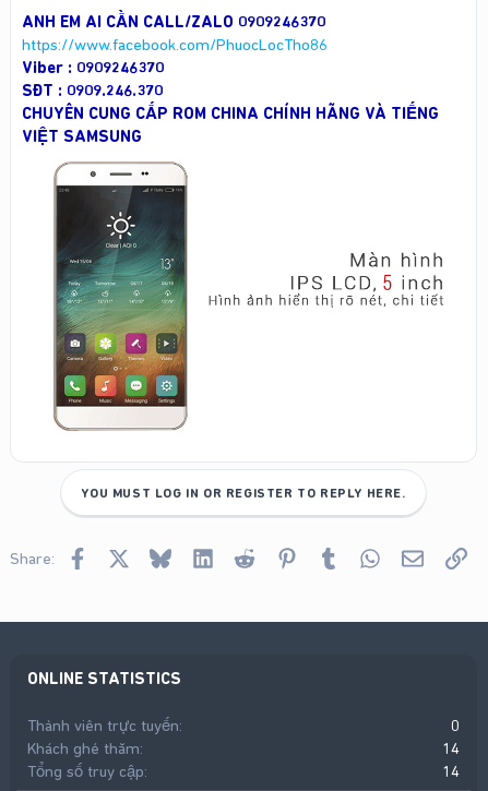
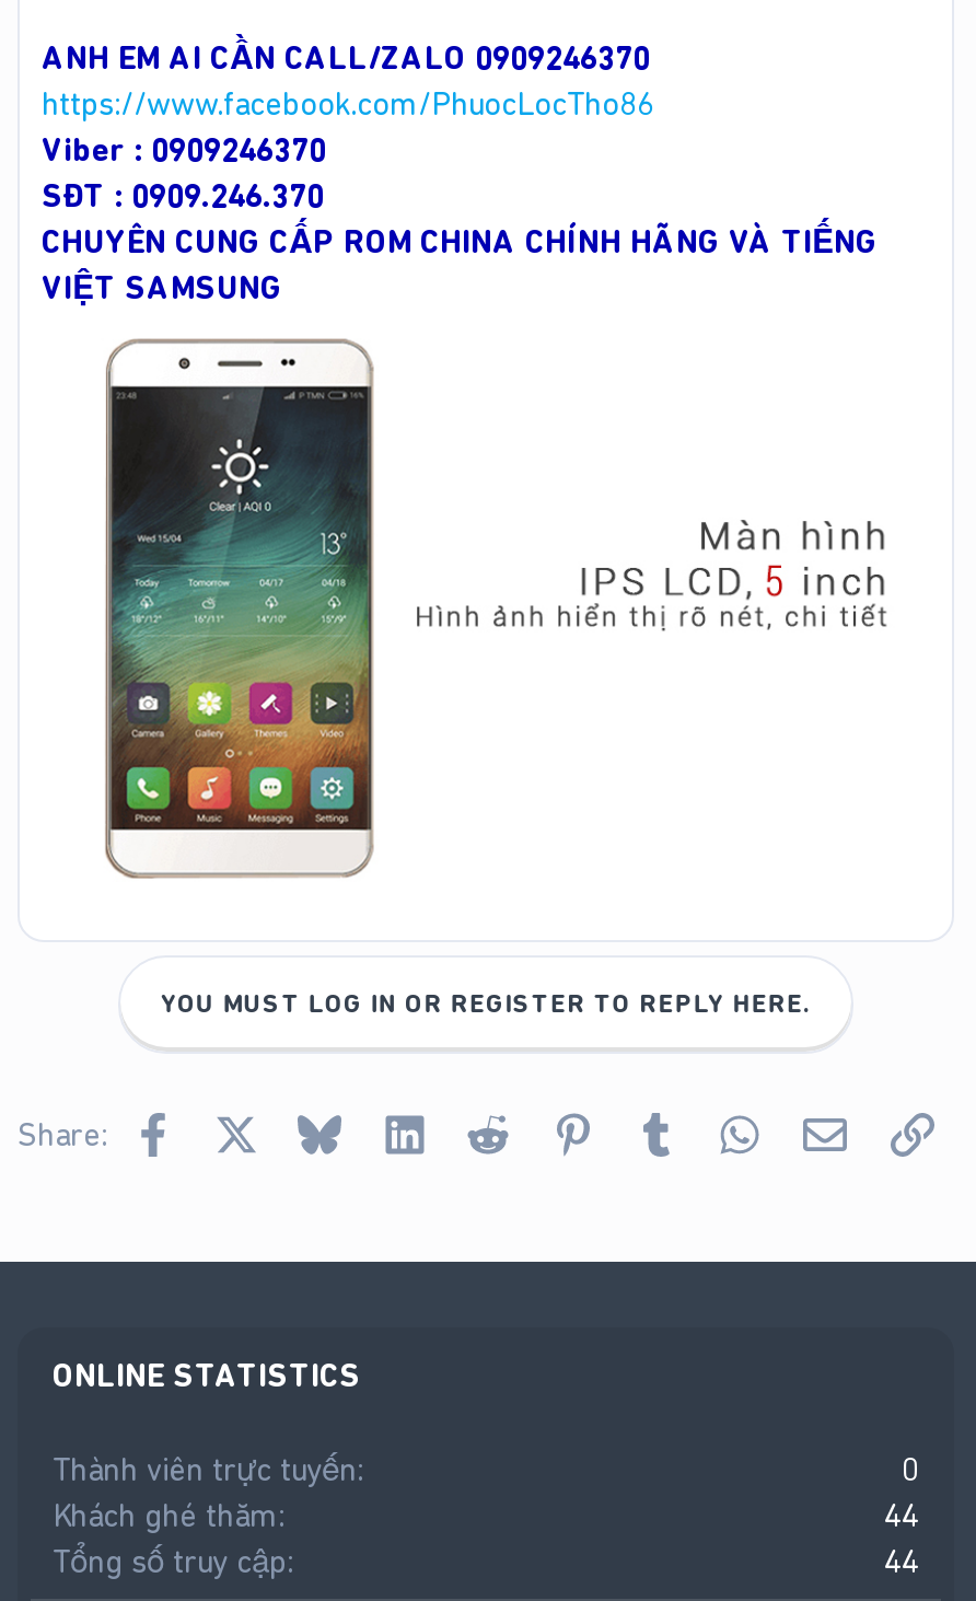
- 14
+ 44

- 14
+ 44
